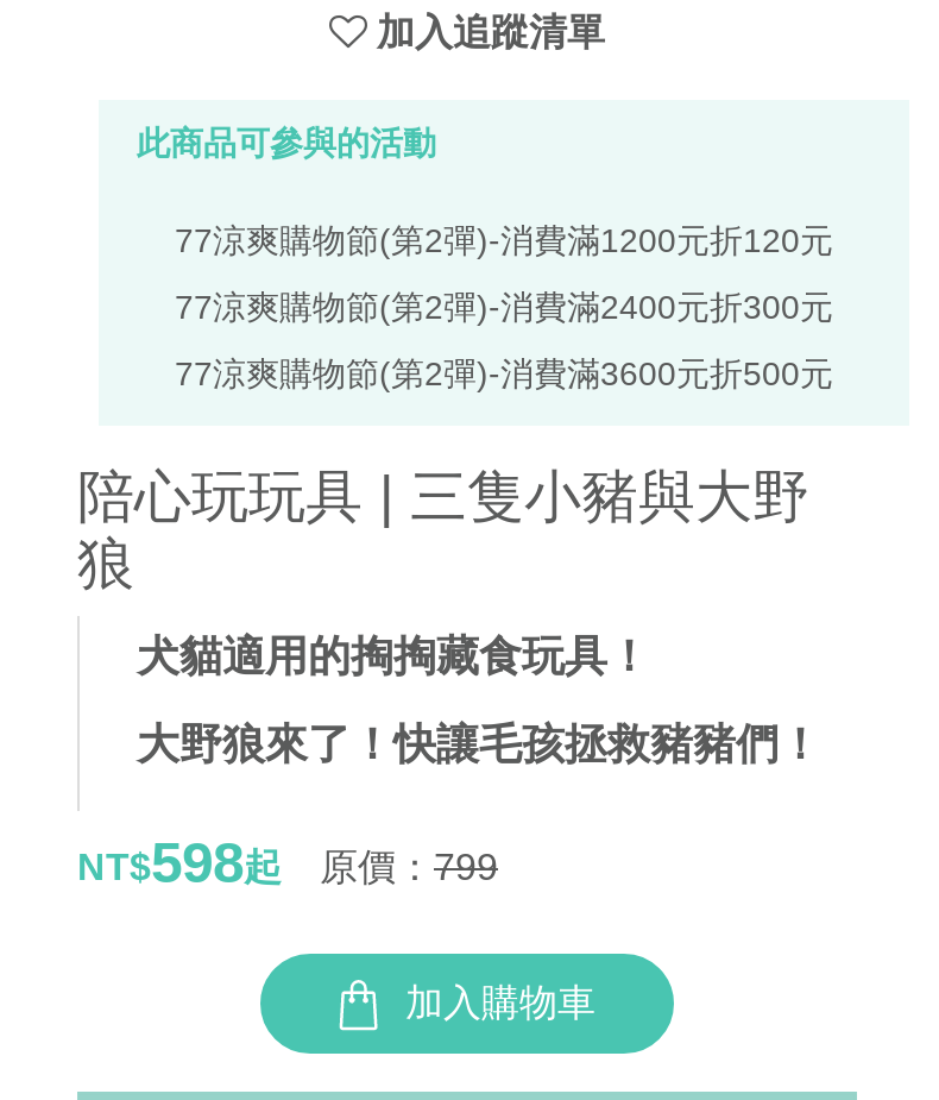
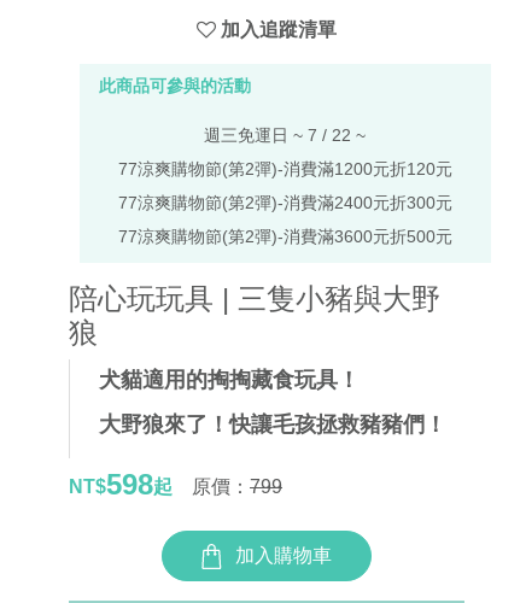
+ 週三免運日 ~ 7 / 22 ~
